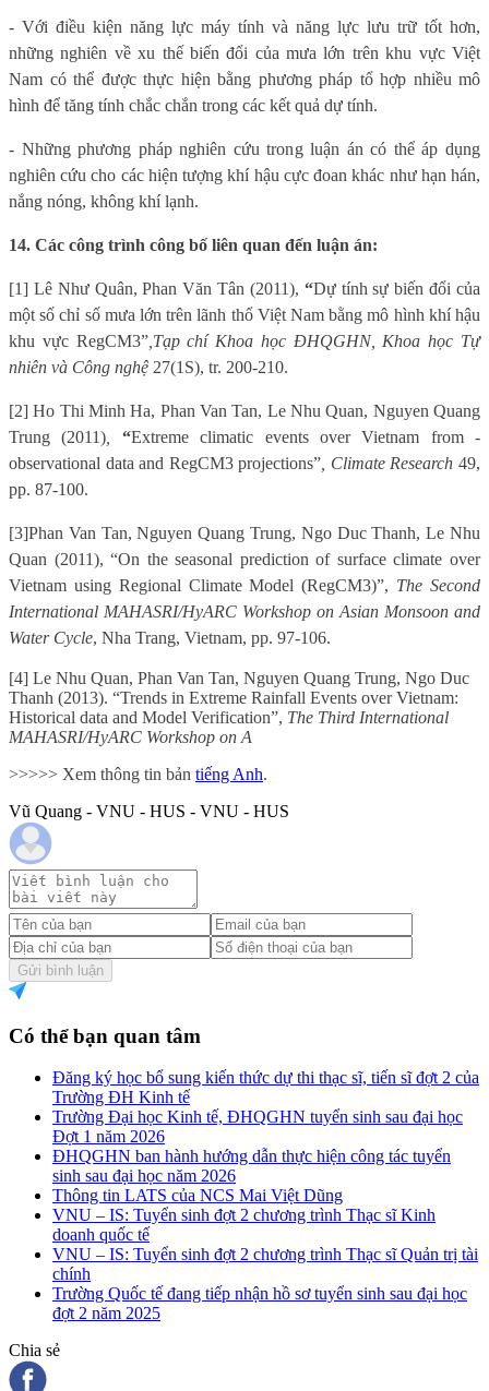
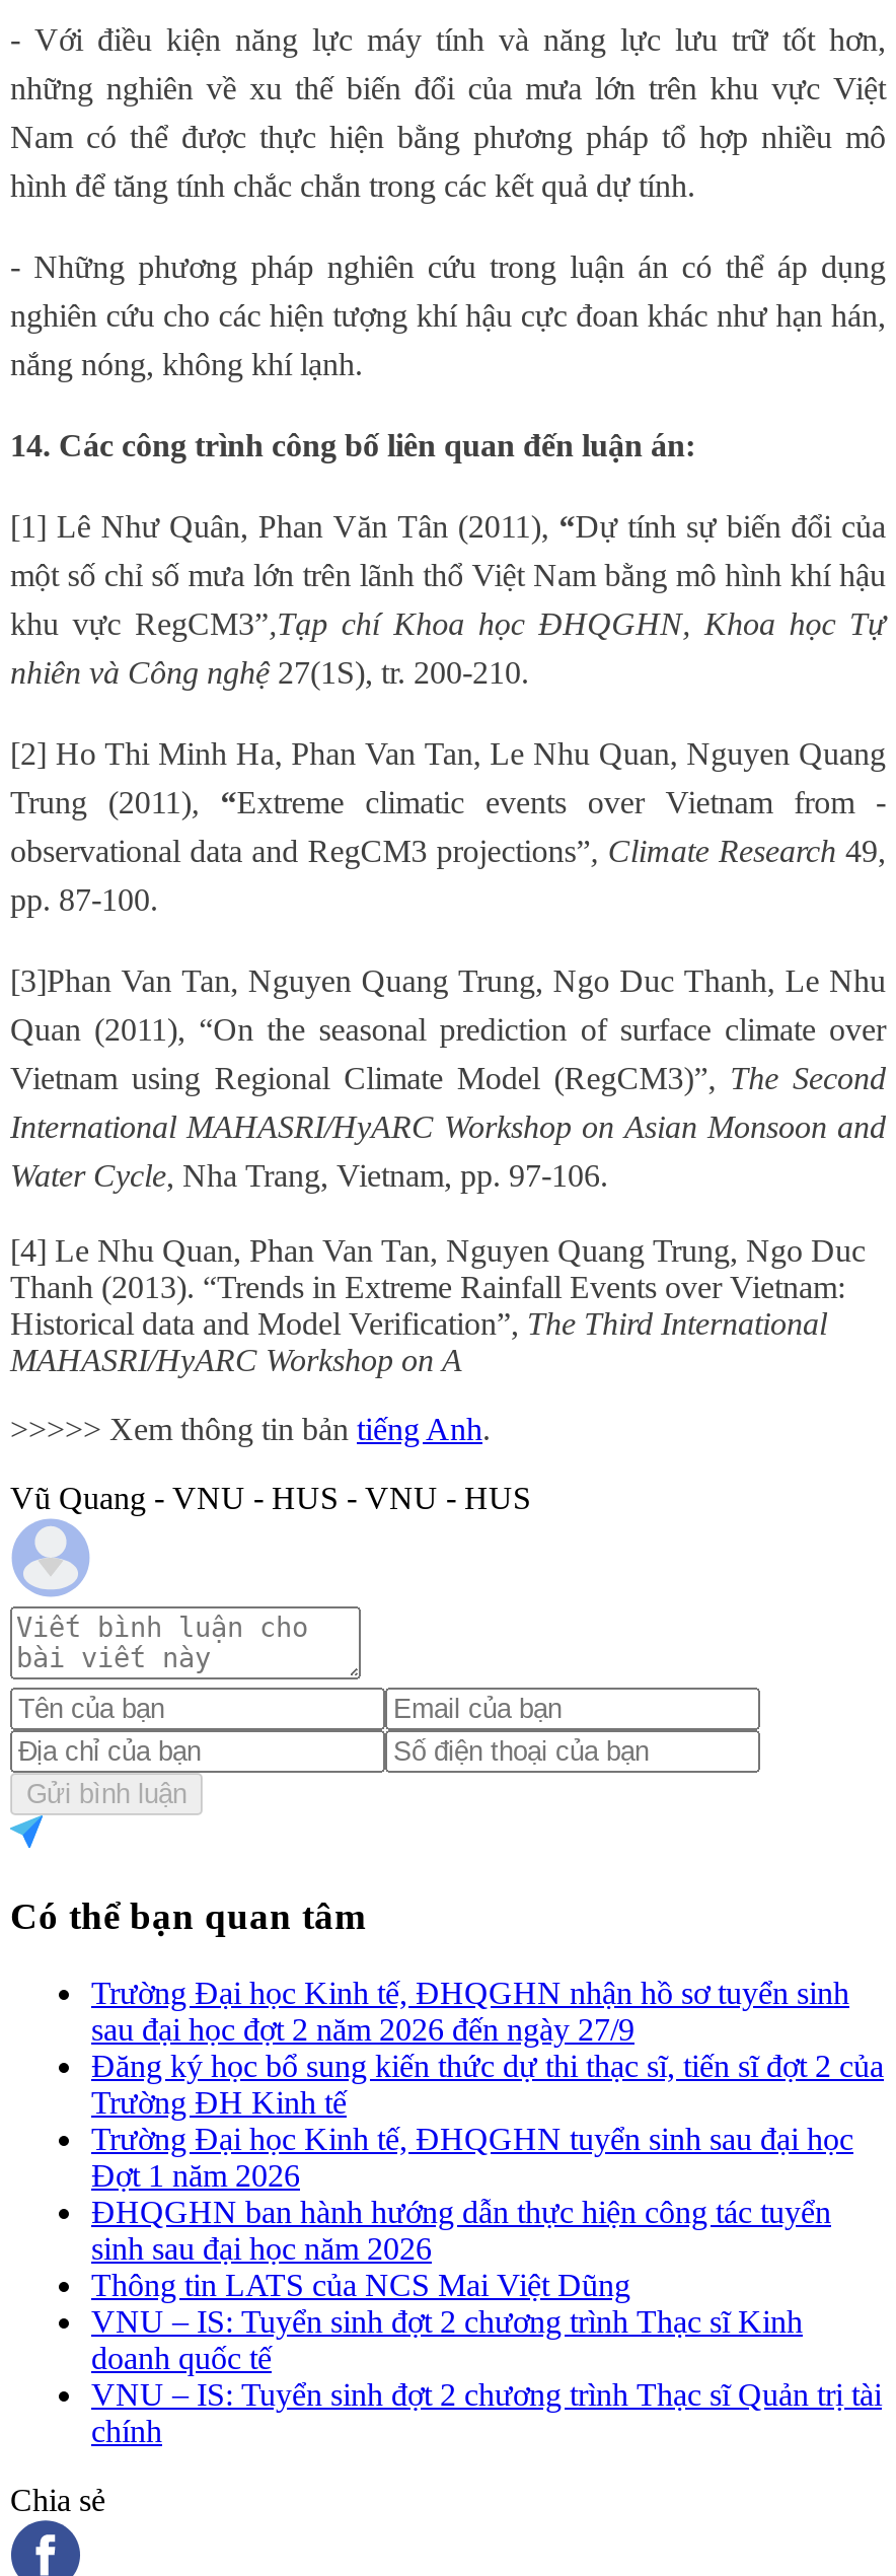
+ Trường Đại học Kinh tế, ĐHQGHN nhận hồ sơ tuyển sinh
+ sau đại học đợt 2 năm 2026 đến ngày 27/9

moved down: Đăng ký học bổ sung kiến thức dự thi thạc sĩ, tiến sĩ đợt 2 của | Trường ĐH Kinh tế | Trường Đại học Kinh tế, ĐHQGHN tuyển sinh sau đại học | ... | VNU – IS: Tuyển sinh đợt 2 chương trình Thạc sĩ Quản trị tài | chính

- Trường Quốc tế đang tiếp nhận hồ sơ tuyển sinh sau đại học
- đợt 2 năm 2025
